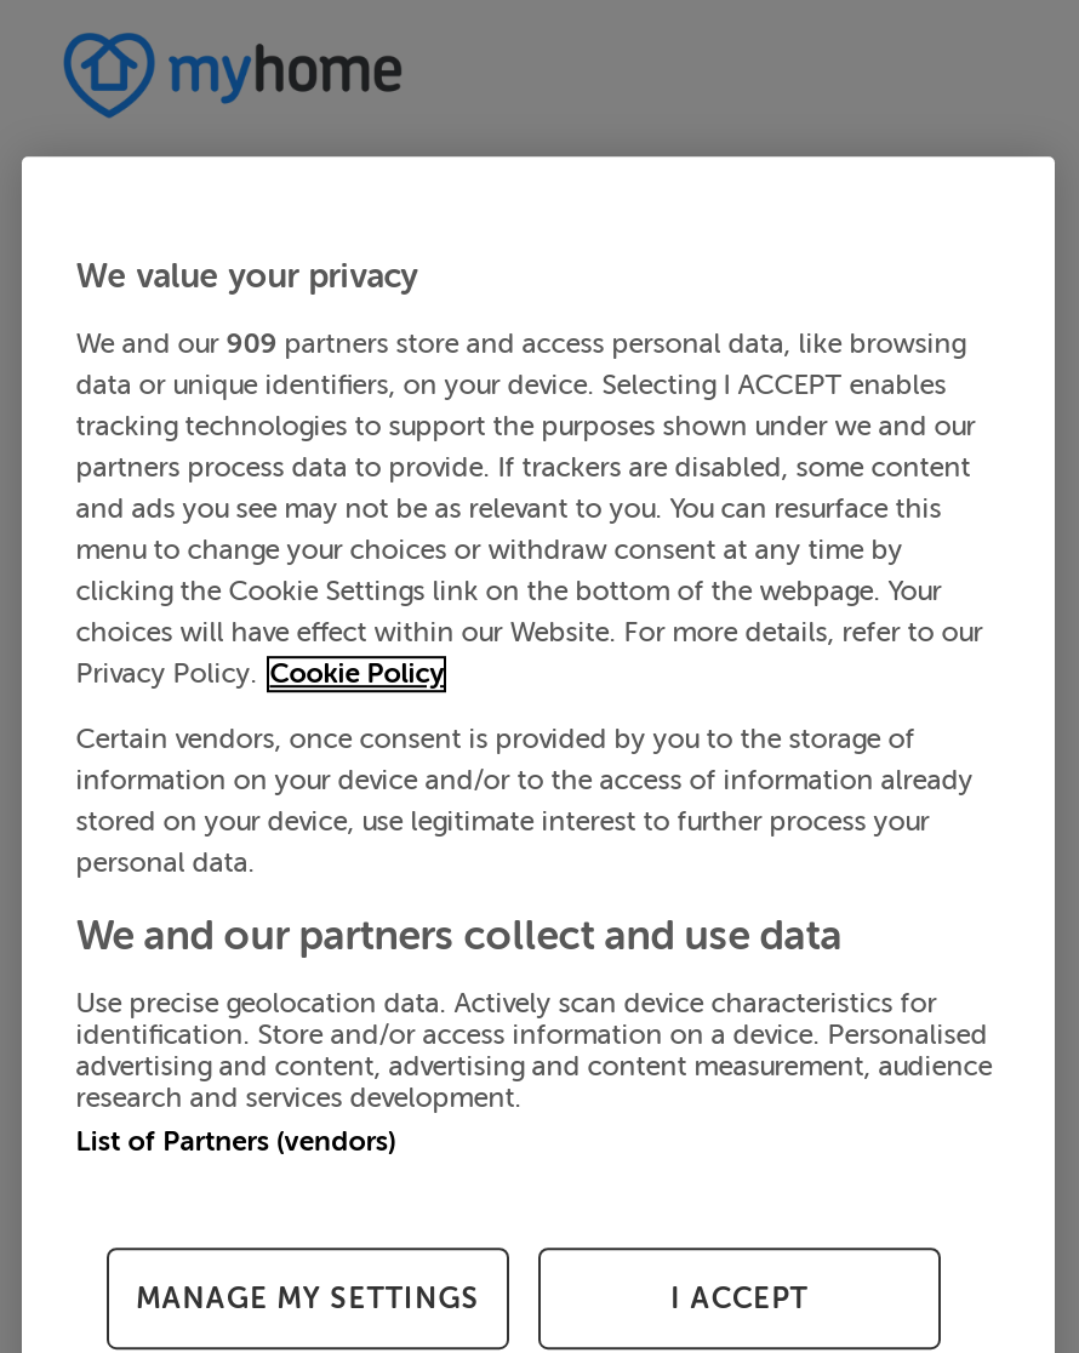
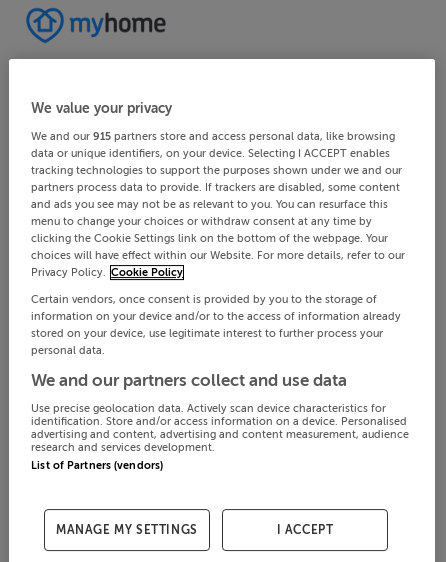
- We and our 909 partners store and access personal data, like browsing
+ We and our 915 partners store and access personal data, like browsing
